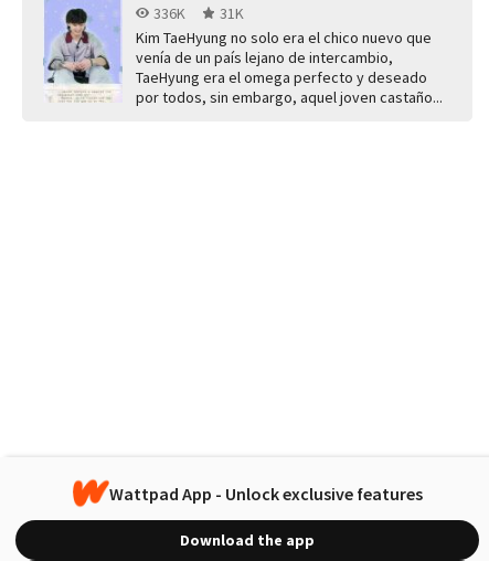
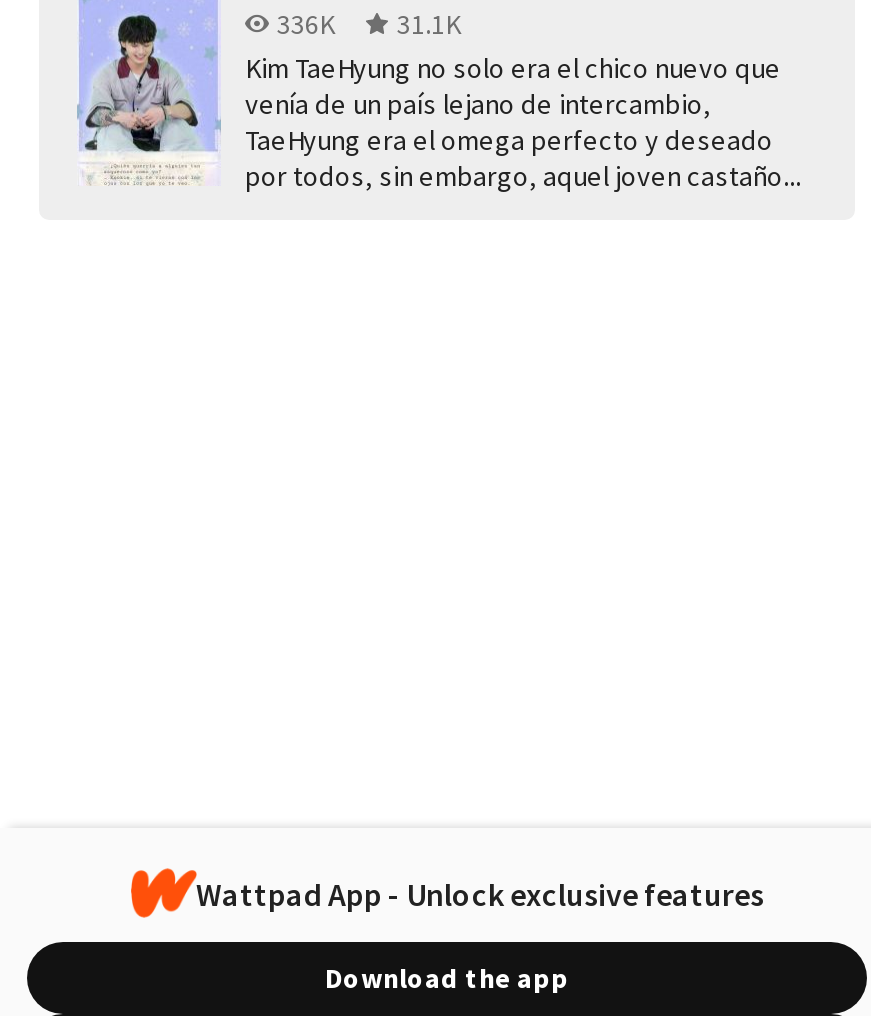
- 336K 31K
+ 336K 31.1K
